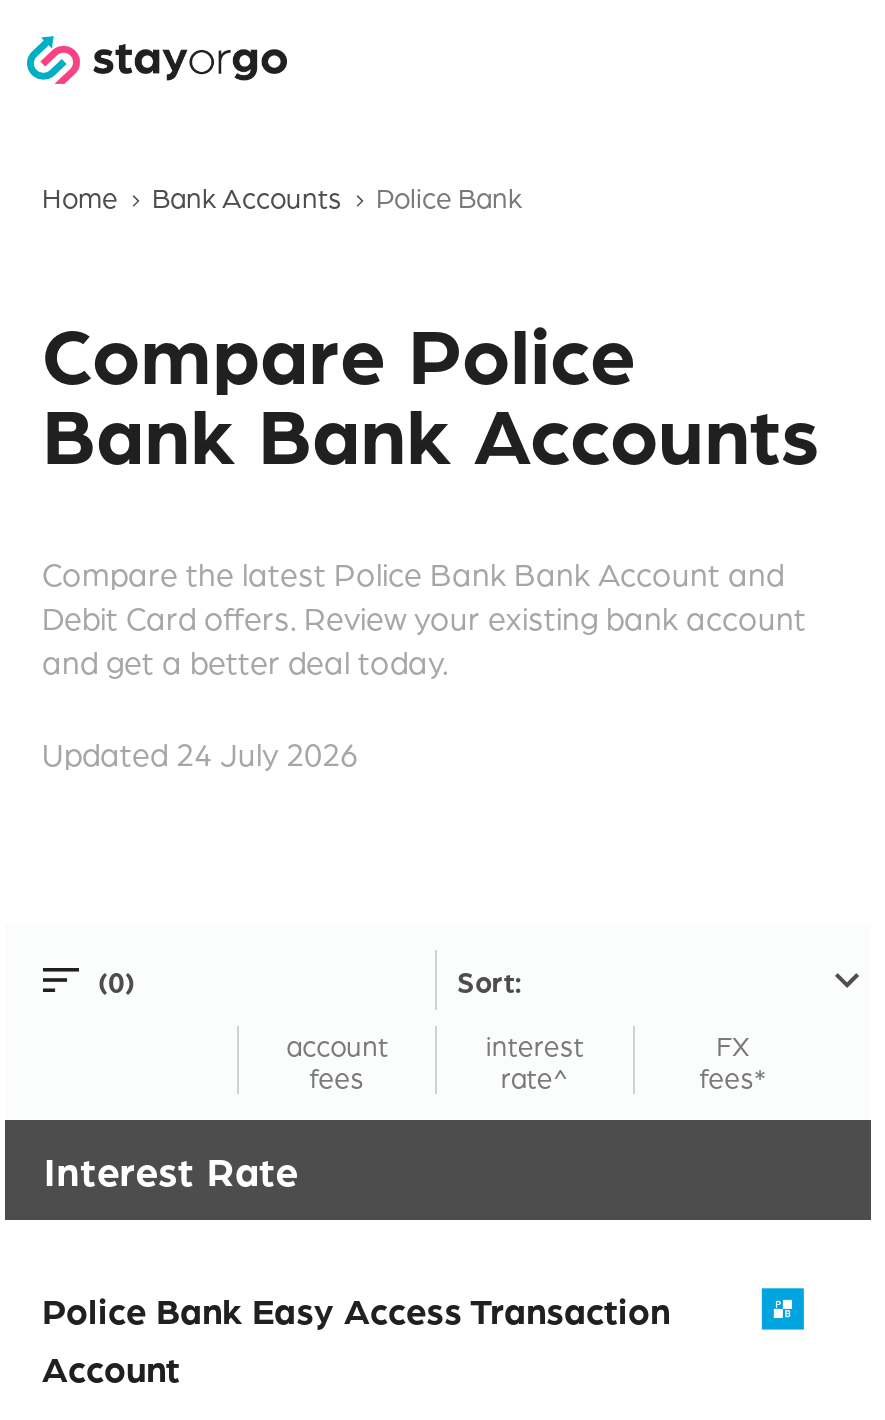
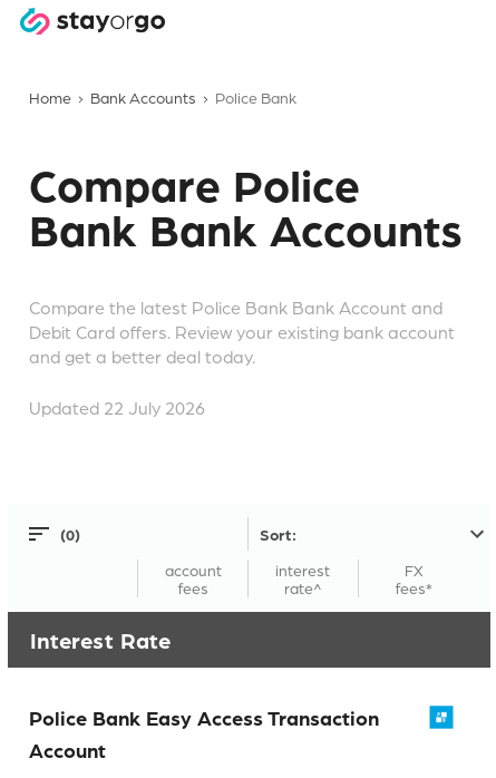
- Updated 24 July 2026
+ Updated 22 July 2026
